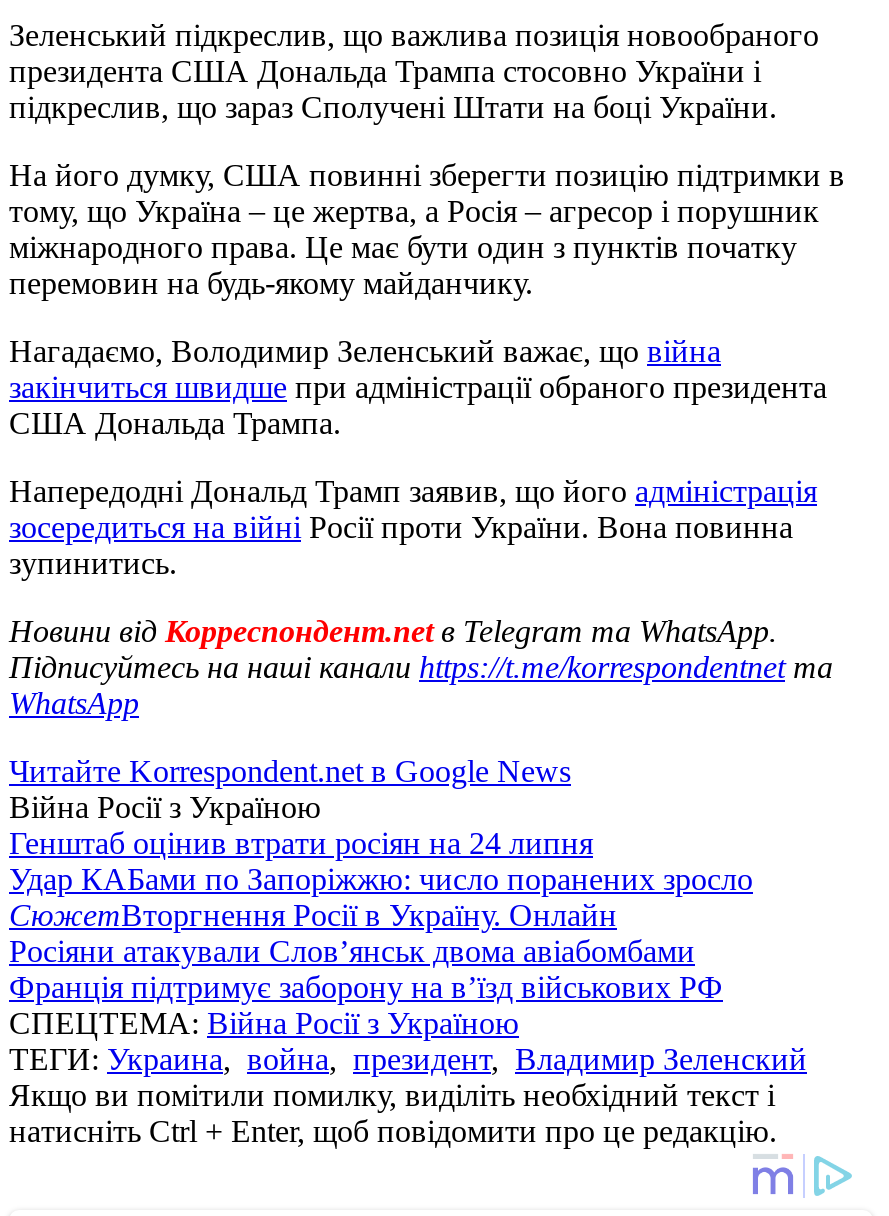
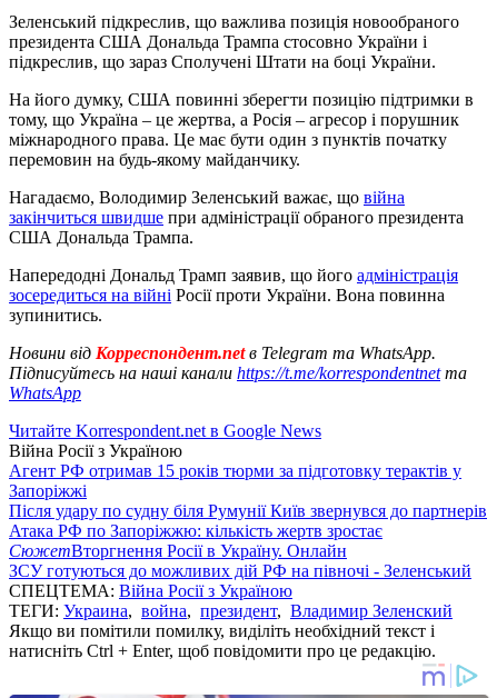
- Генштаб оцінив втрати росіян на 24 липня
- Удар КАБами по Запоріжжю: число поранених зросло
+ Агент РФ отримав 15 років тюрми за підготовку терактів у
+ Запоріжжі
+ Після удару по судну біля Румунії Київ звернувся до партнерів
+ Атака РФ по Запоріжжю: кількість жертв зростає

moved down: СюжетВторгнення Росії в Україну. Онлайн

- Росіяни атакували Слов’янськ двома авіабомбами
- Франція підтримує заборону на в’їзд військових РФ
+ ЗСУ готуються до можливих дій РФ на півночі - Зеленський
